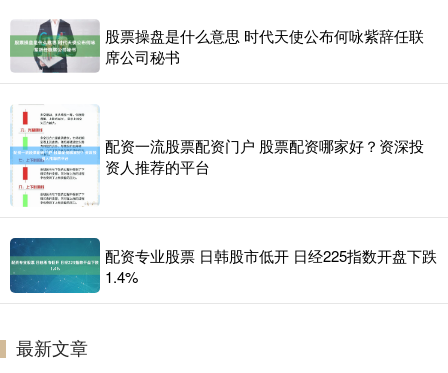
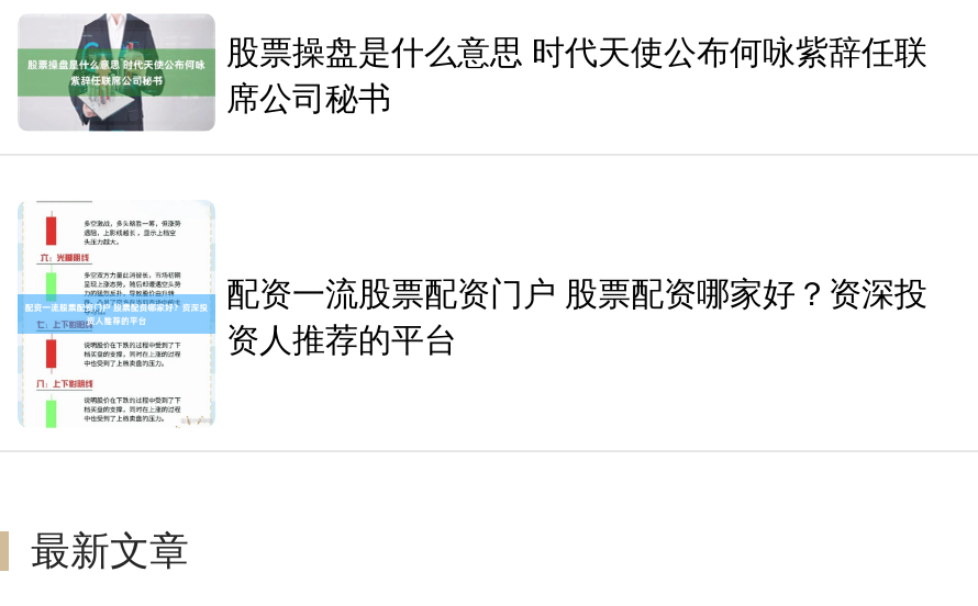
- [image]
- 配资专业股票 日韩股市低开 日经225指数开盘下跌
- 1.4%
